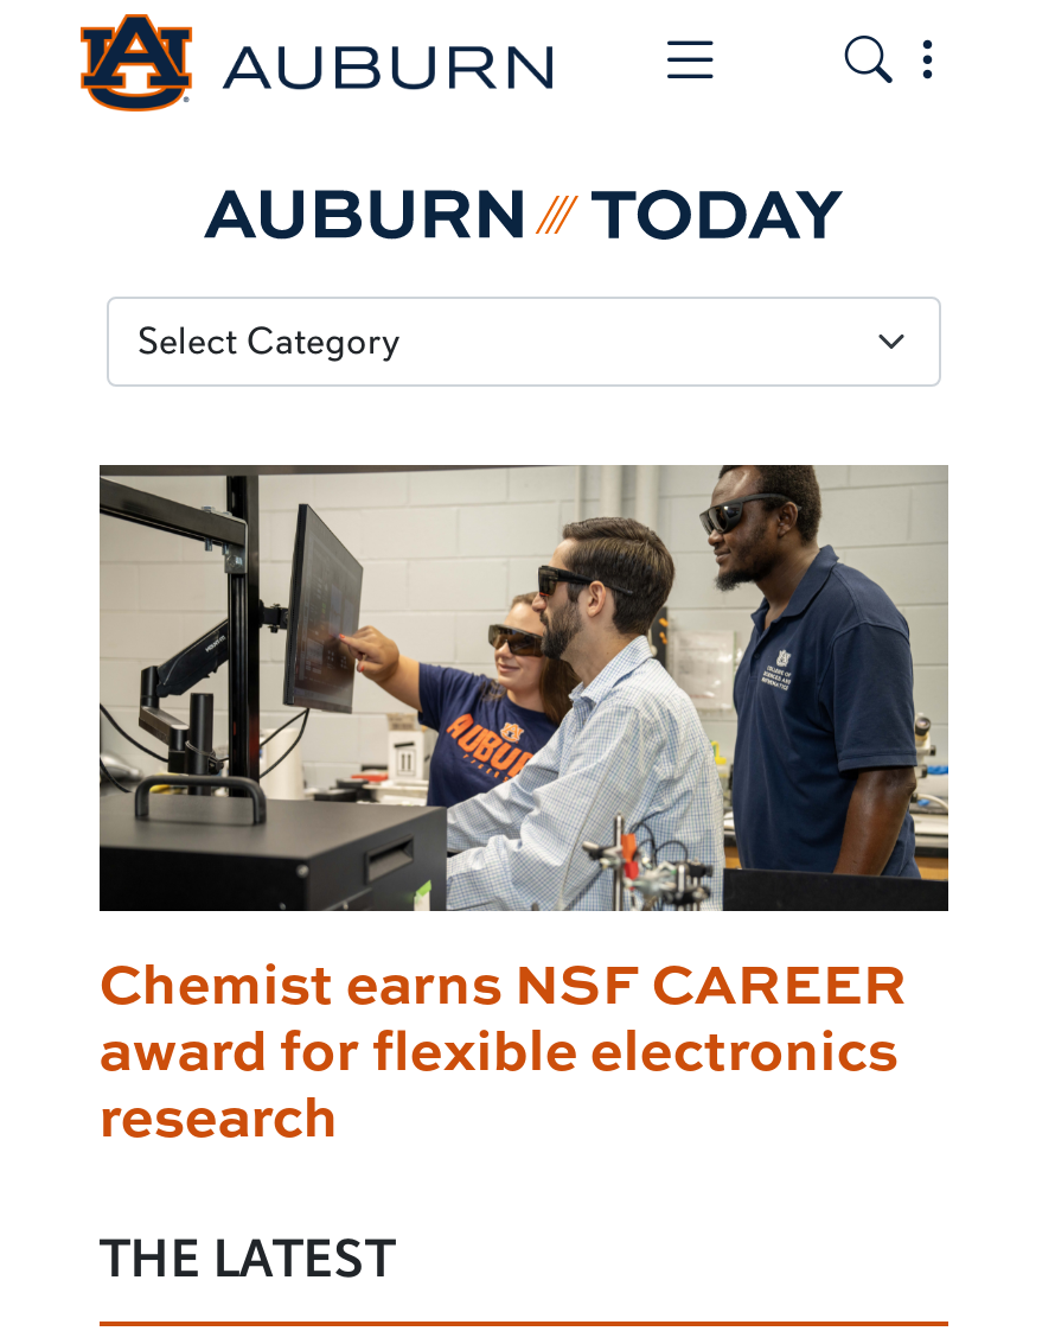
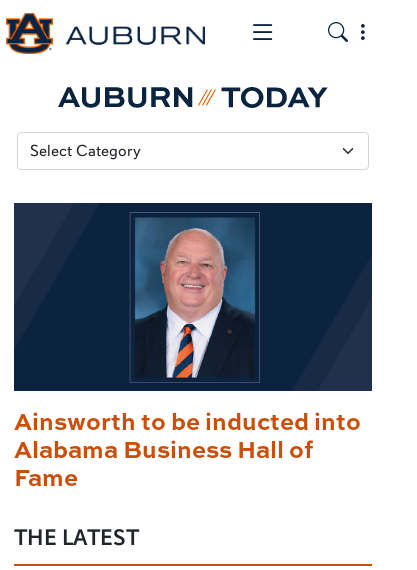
- [image]
- Chemist earns NSF CAREER
- award for flexible electronics
- research
+ [image]
+ Ainsworth to be inducted into
+ Alabama Business Hall of
+ Fame
